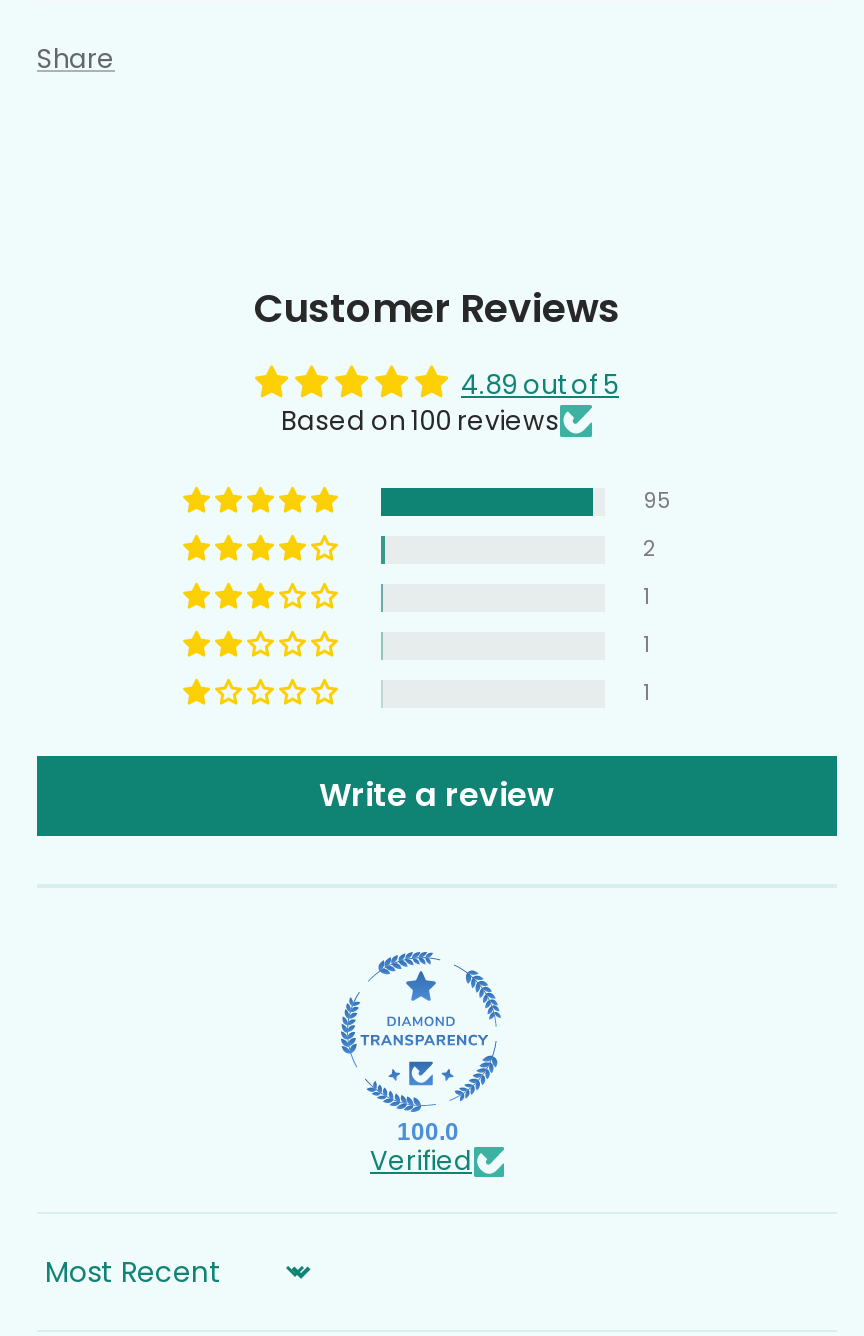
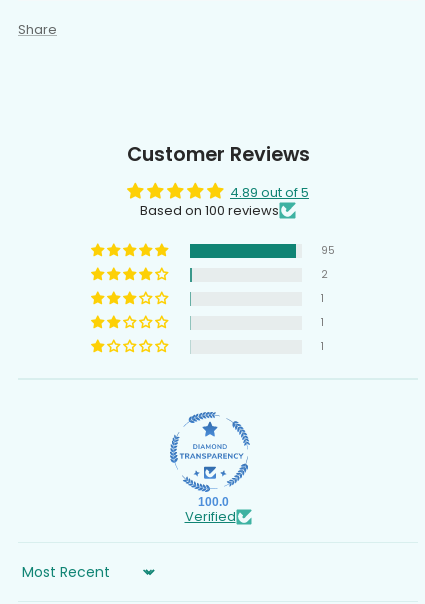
- Write a review
